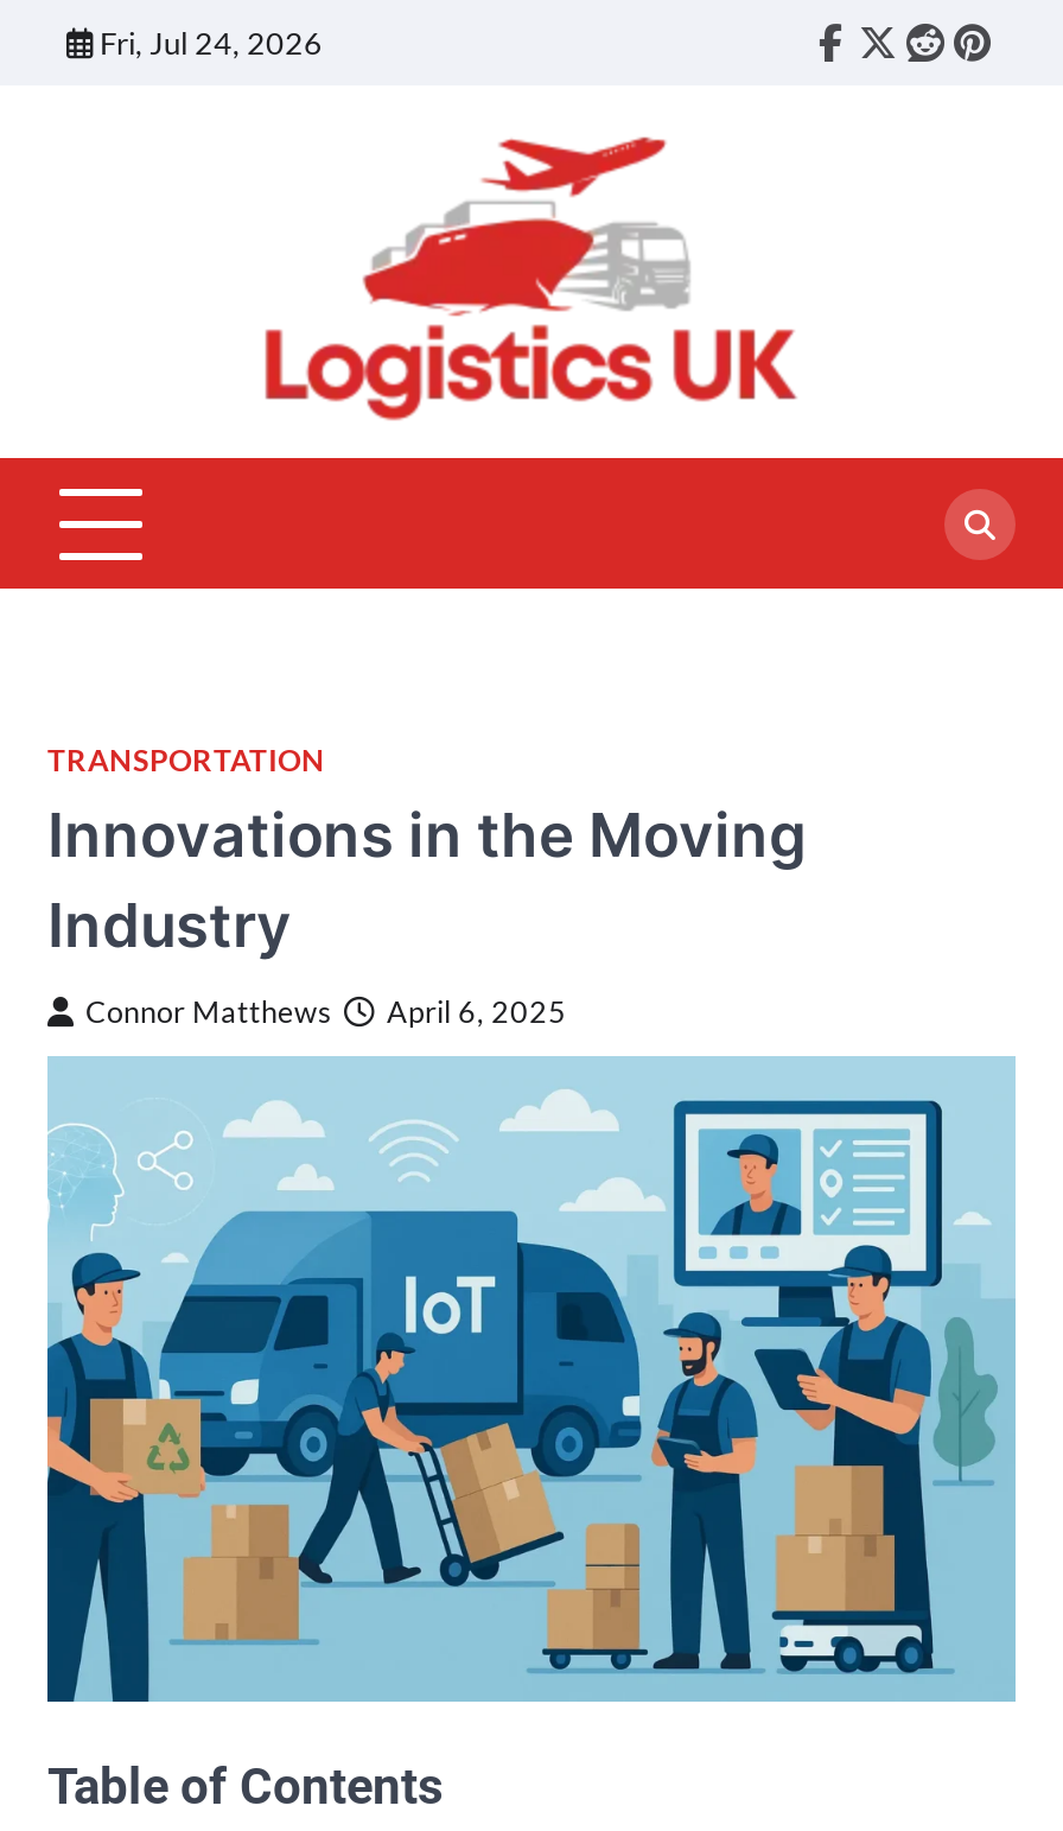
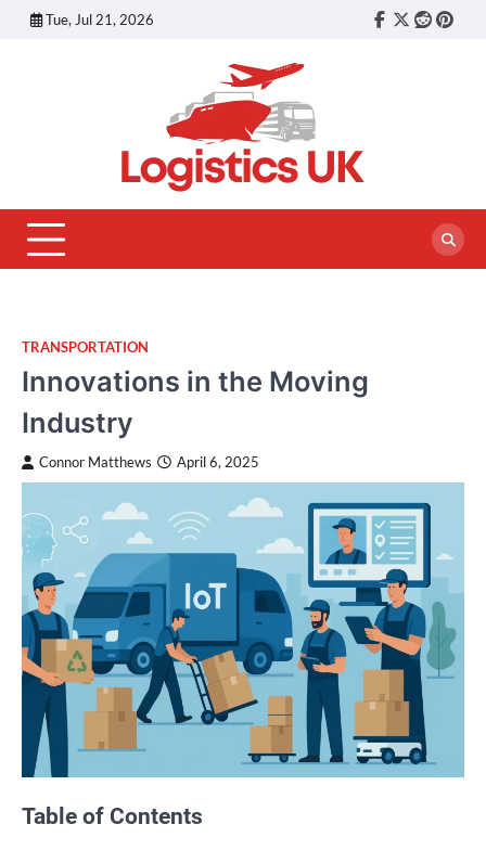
- Fri, Jul 24, 2026
+ Tue, Jul 21, 2026
